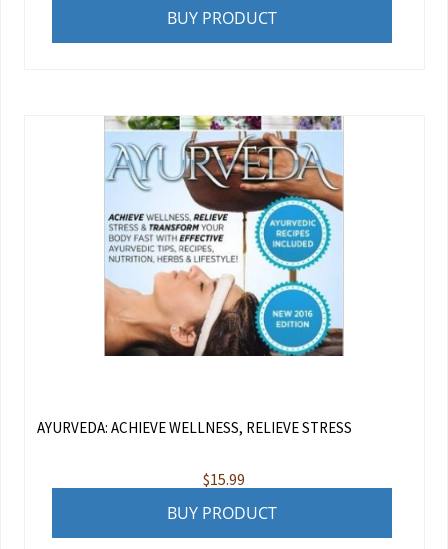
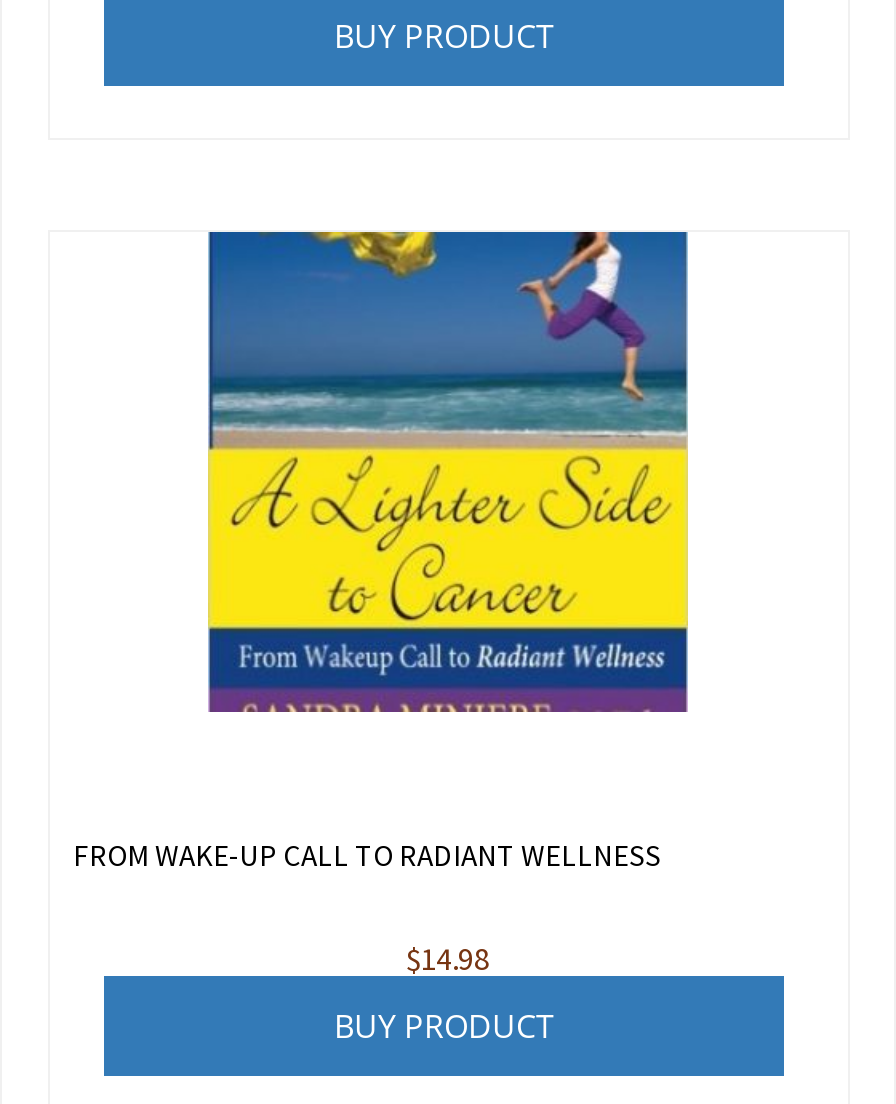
- [image]
+ [image]

- AYURVEDA: ACHIEVE WELLNESS, RELIEVE STRESS
+ FROM WAKE-UP CALL TO RADIANT WELLNESS

- $15.99
+ $14.98
